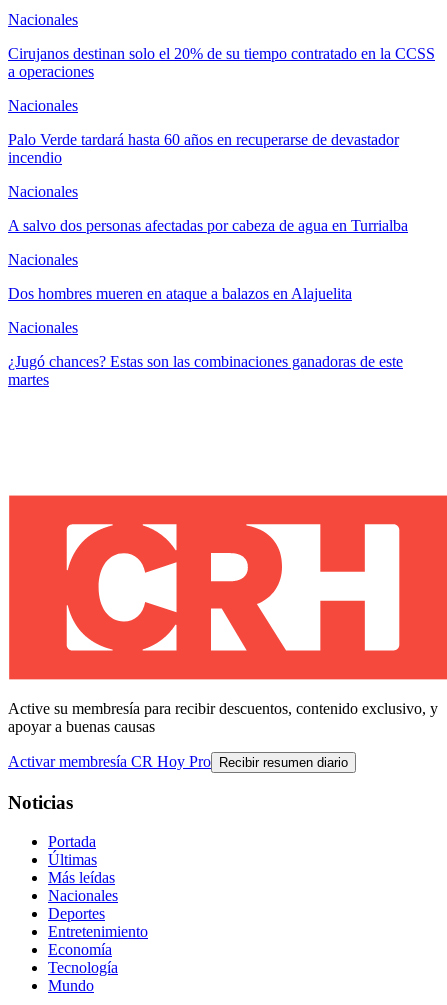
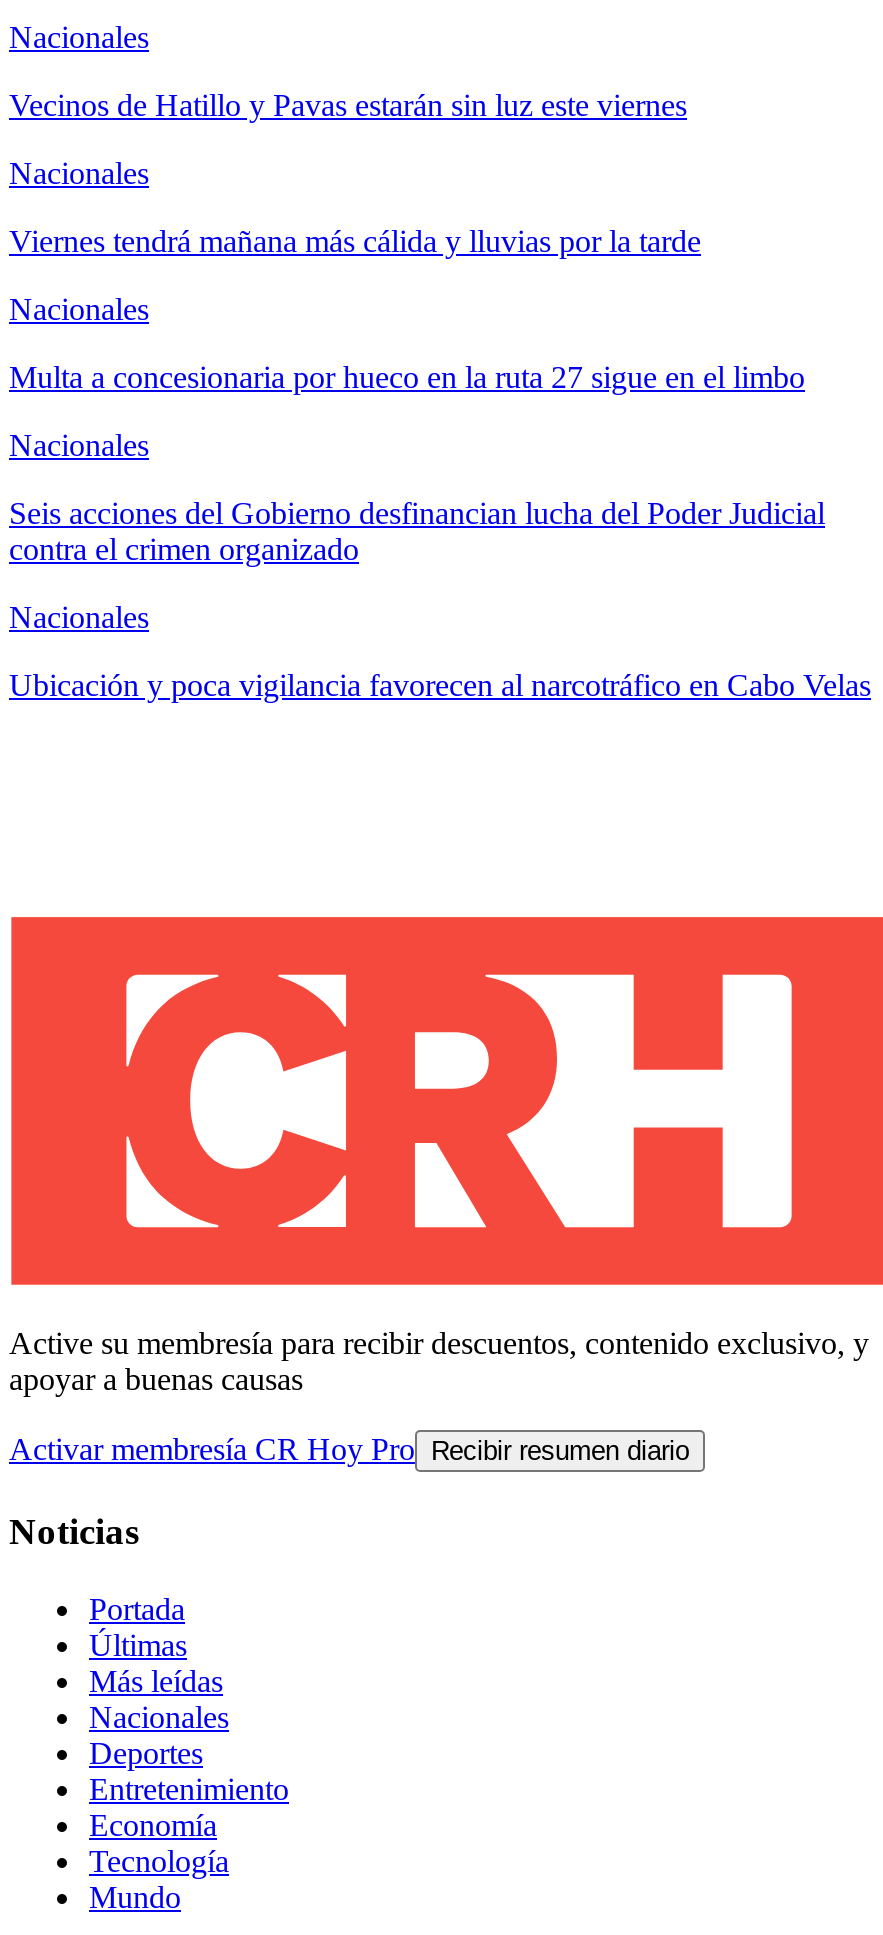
- Cirujanos destinan solo el 20% de su tiempo contratado en la CCSS
- a operaciones
+ Vecinos de Hatillo y Pavas estarán sin luz este viernes

- Palo Verde tardará hasta 60 años en recuperarse de devastador
- incendio
+ Viernes tendrá mañana más cálida y lluvias por la tarde

- A salvo dos personas afectadas por cabeza de agua en Turrialba
+ Multa a concesionaria por hueco en la ruta 27 sigue en el limbo

- Dos hombres mueren en ataque a balazos en Alajuelita
+ Seis acciones del Gobierno desfinancian lucha del Poder Judicial
+ contra el crimen organizado

- ¿Jugó chances? Estas son las combinaciones ganadoras de este
- martes
+ Ubicación y poca vigilancia favorecen al narcotráfico en Cabo Velas
